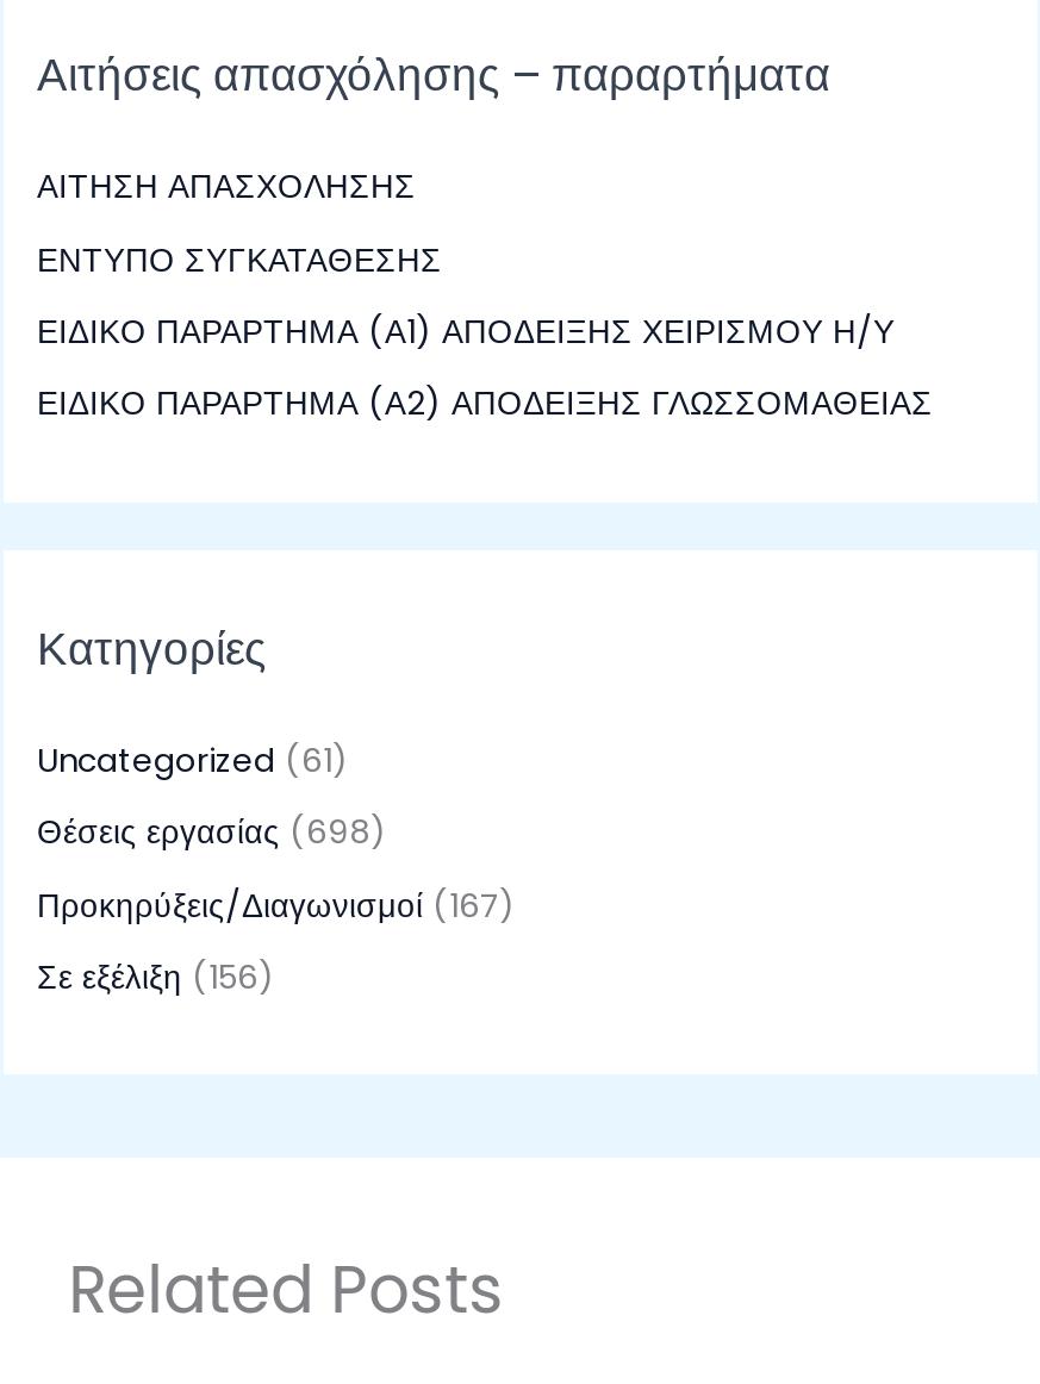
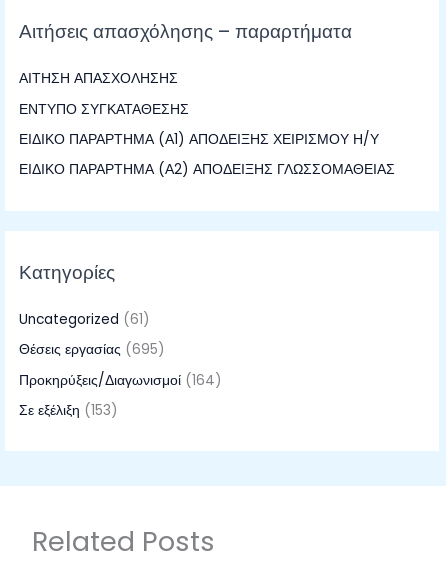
- Θέσεις εργασίας (698)
+ Θέσεις εργασίας (695)

- Προκηρύξεις/Διαγωνισμοί (167)
+ Προκηρύξεις/Διαγωνισμοί (164)

- Σε εξέλιξη (156)
+ Σε εξέλιξη (153)
